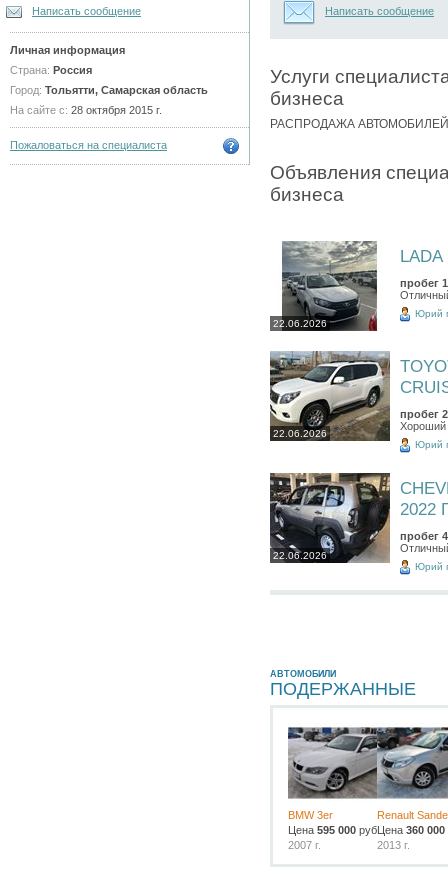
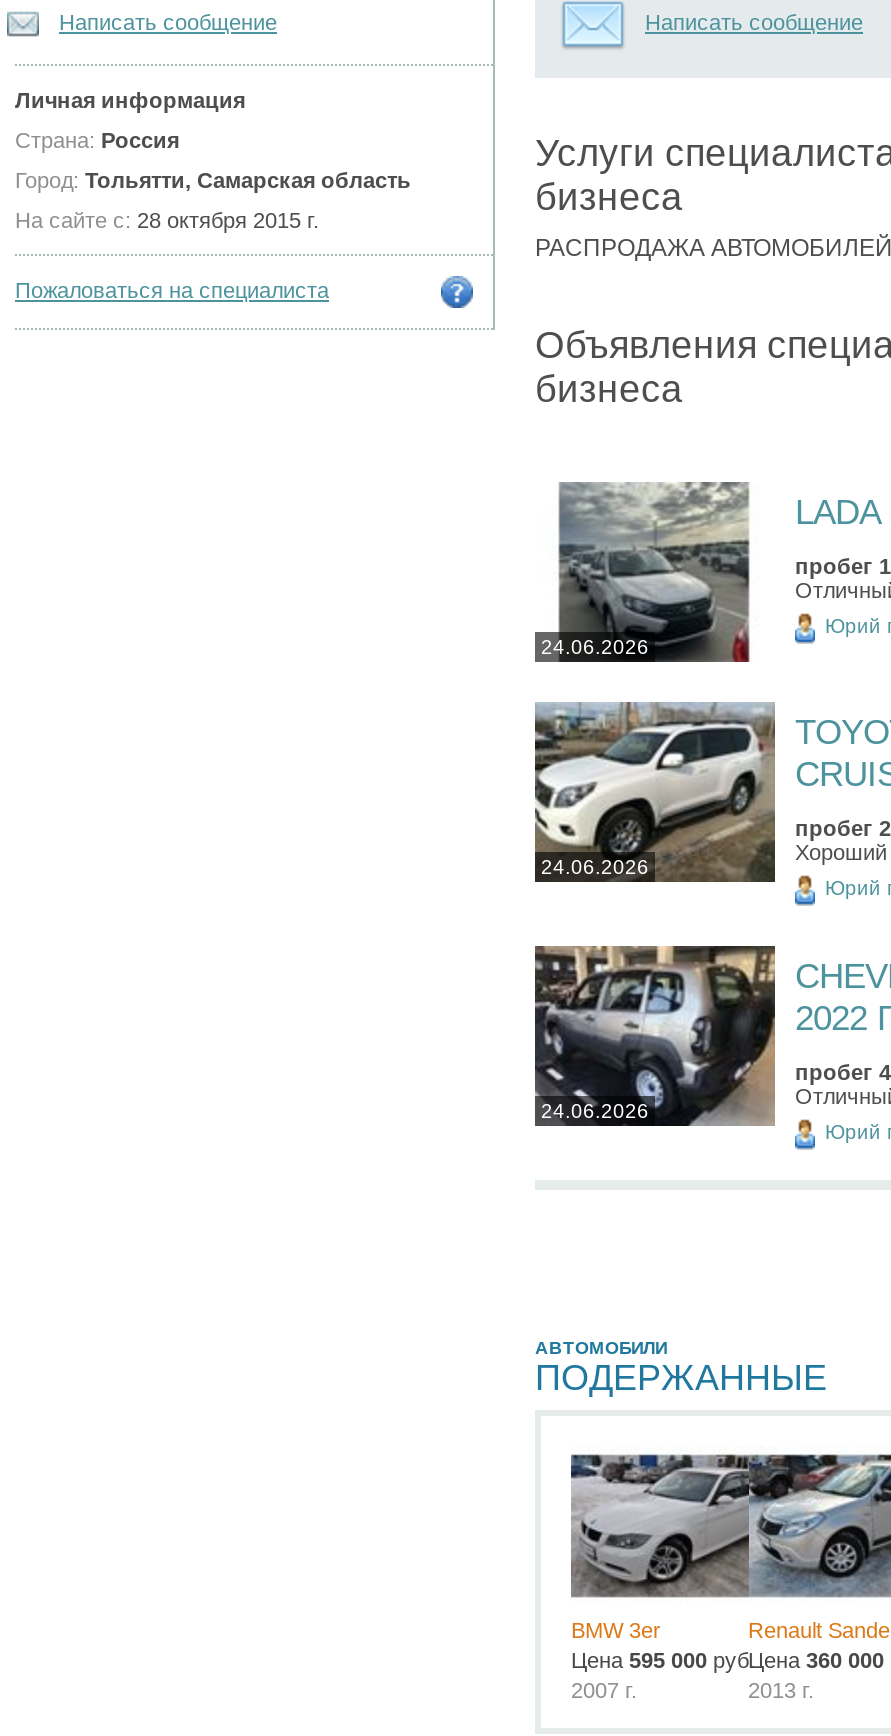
- 22.06.2026
+ 24.06.2026

- 22.06.2026
+ 24.06.2026

- 22.06.2026
+ 24.06.2026
